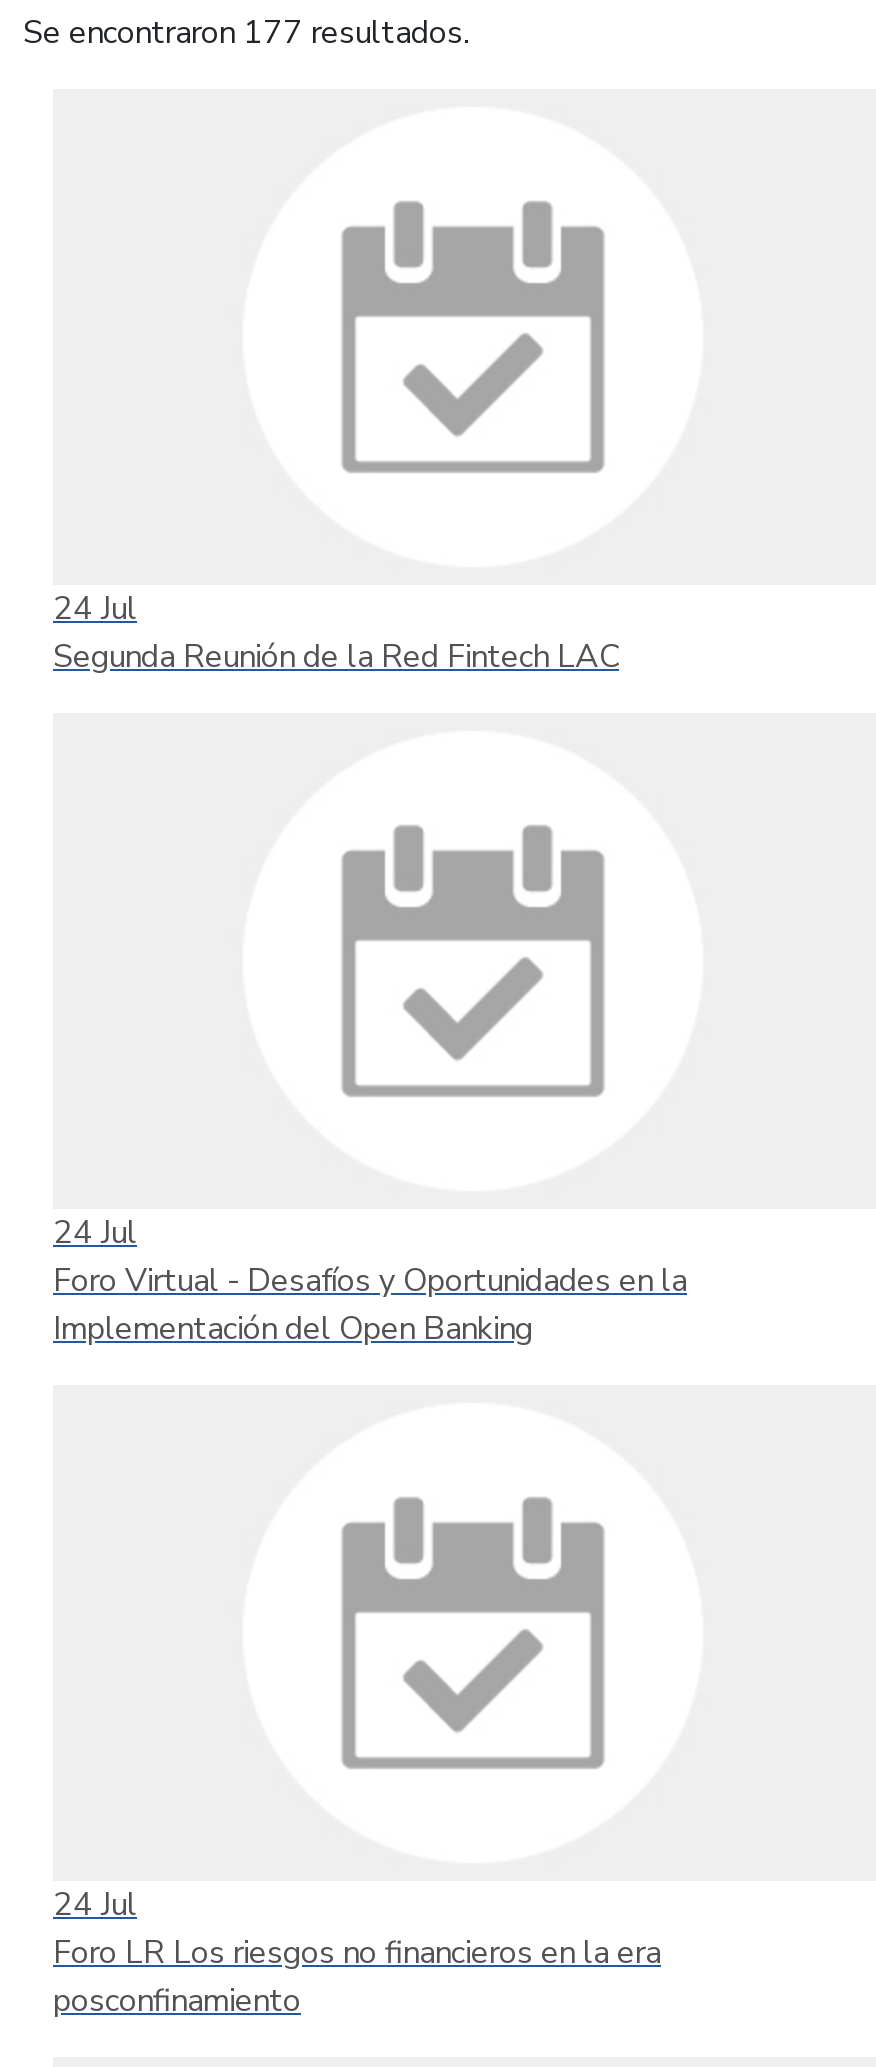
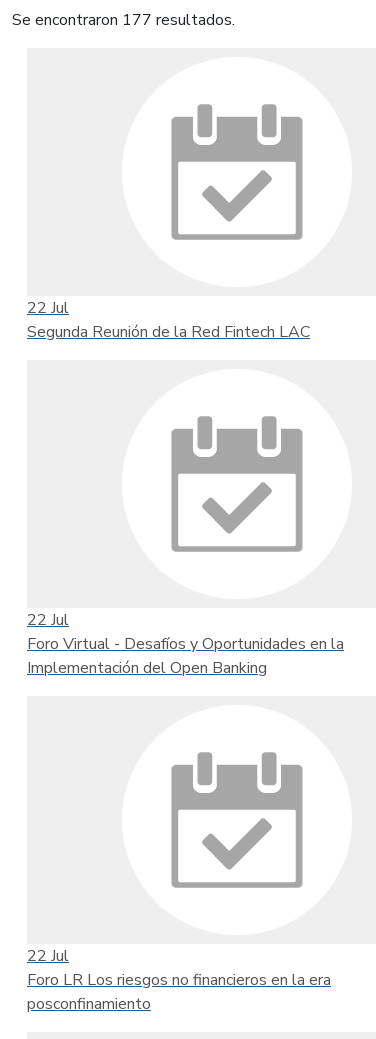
- 24 Jul
+ 22 Jul

- 24 Jul
+ 22 Jul

- 24 Jul
+ 22 Jul
